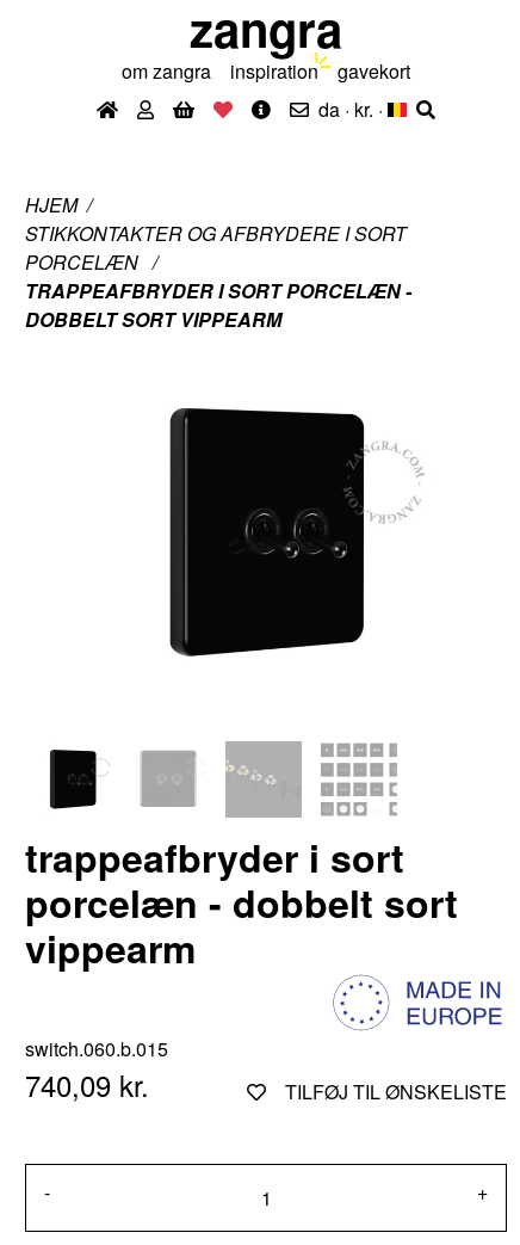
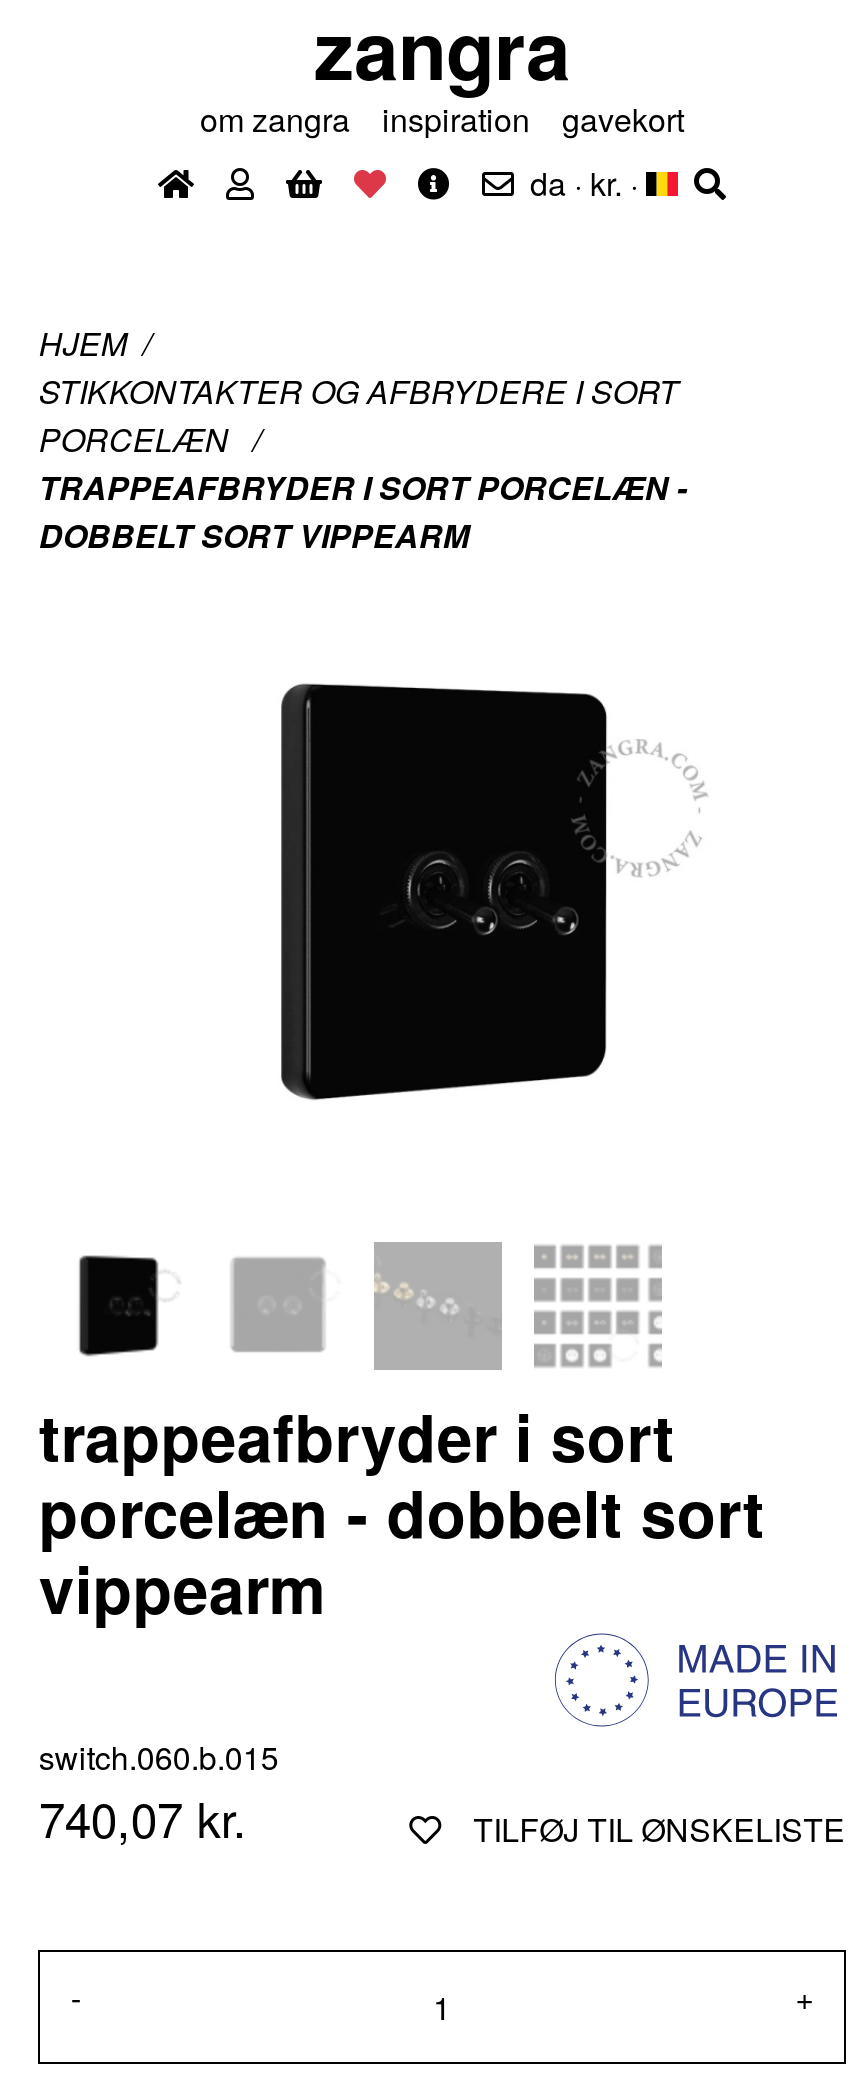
- 740,09 kr.
+ 740,07 kr.
